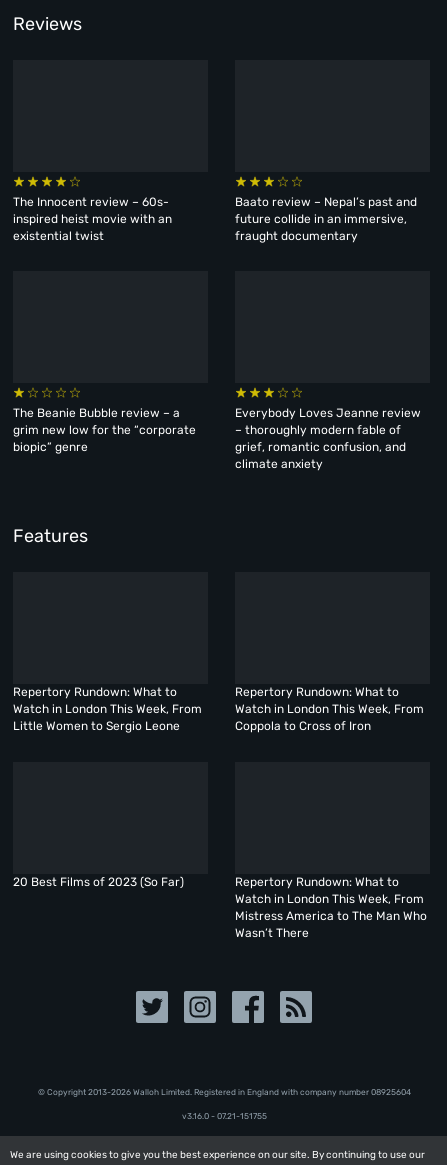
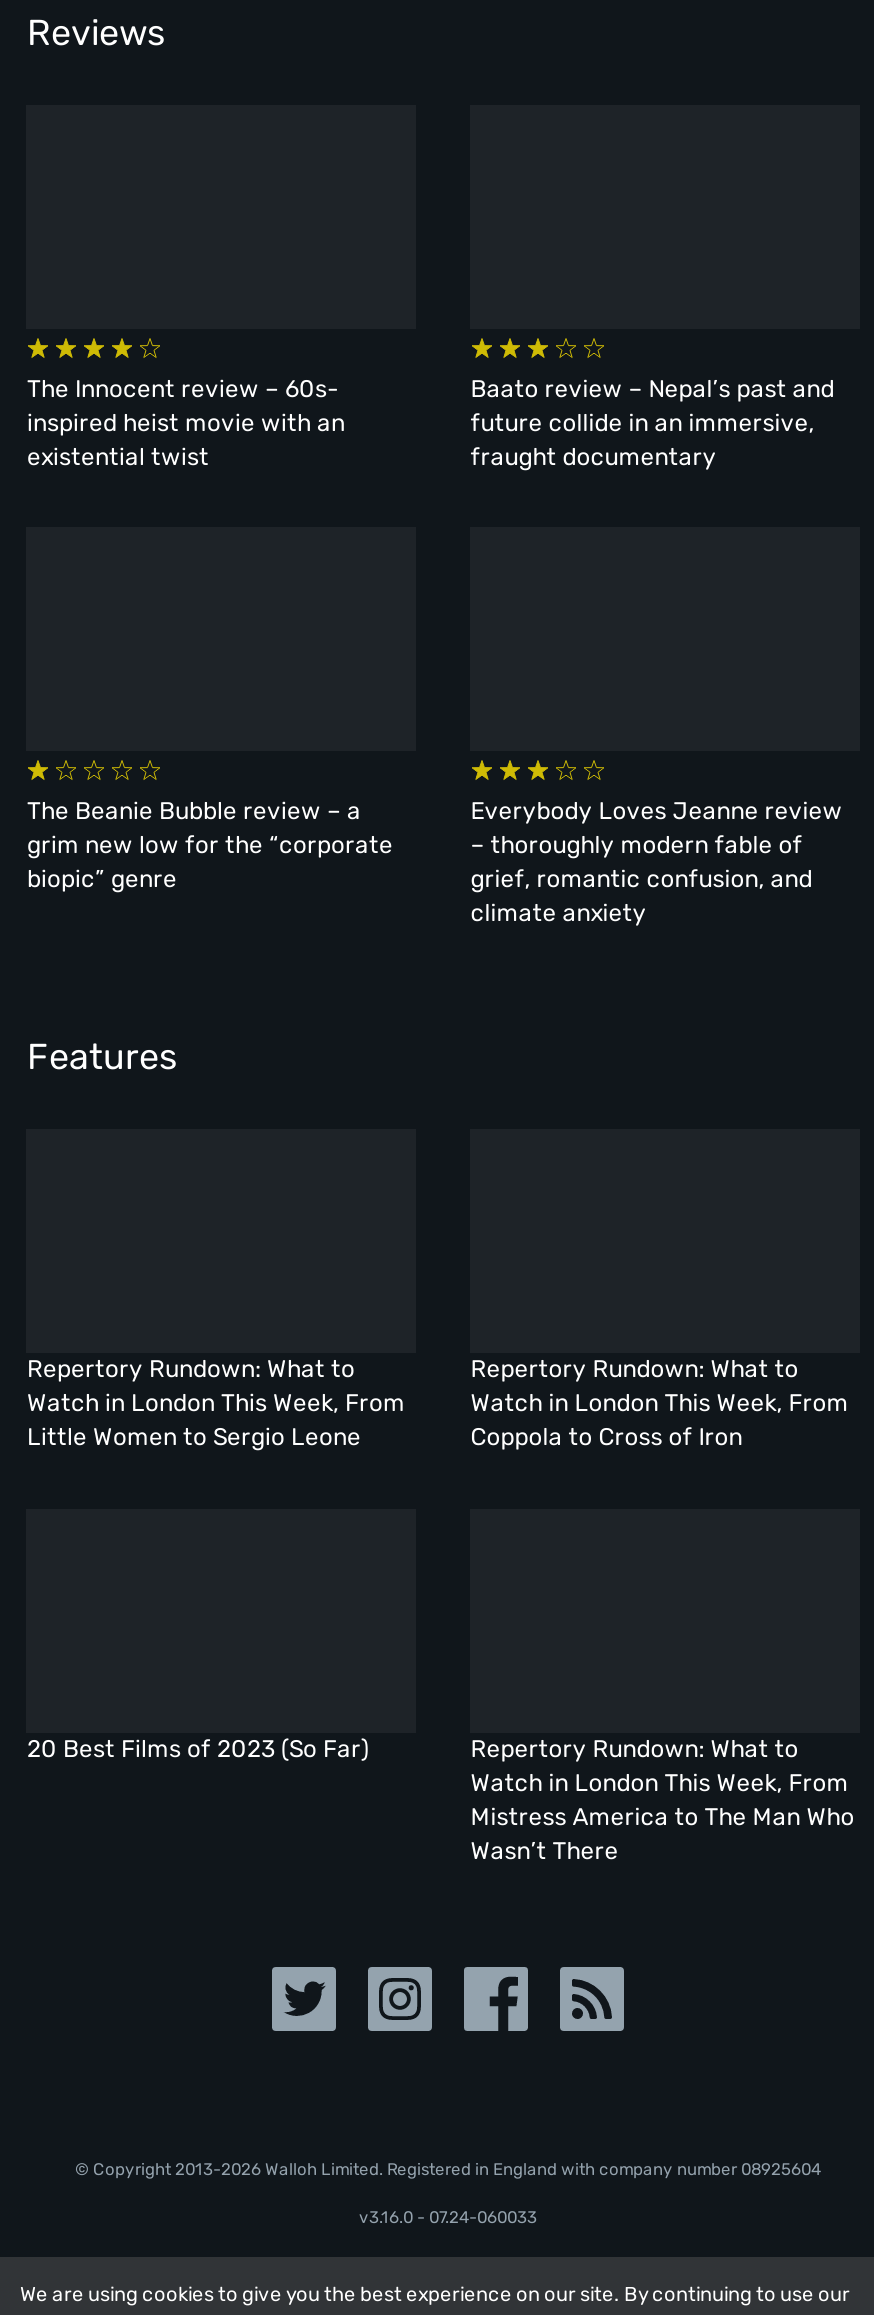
- v3.16.0 - 07.21-151755
+ v3.16.0 - 07.24-060033
